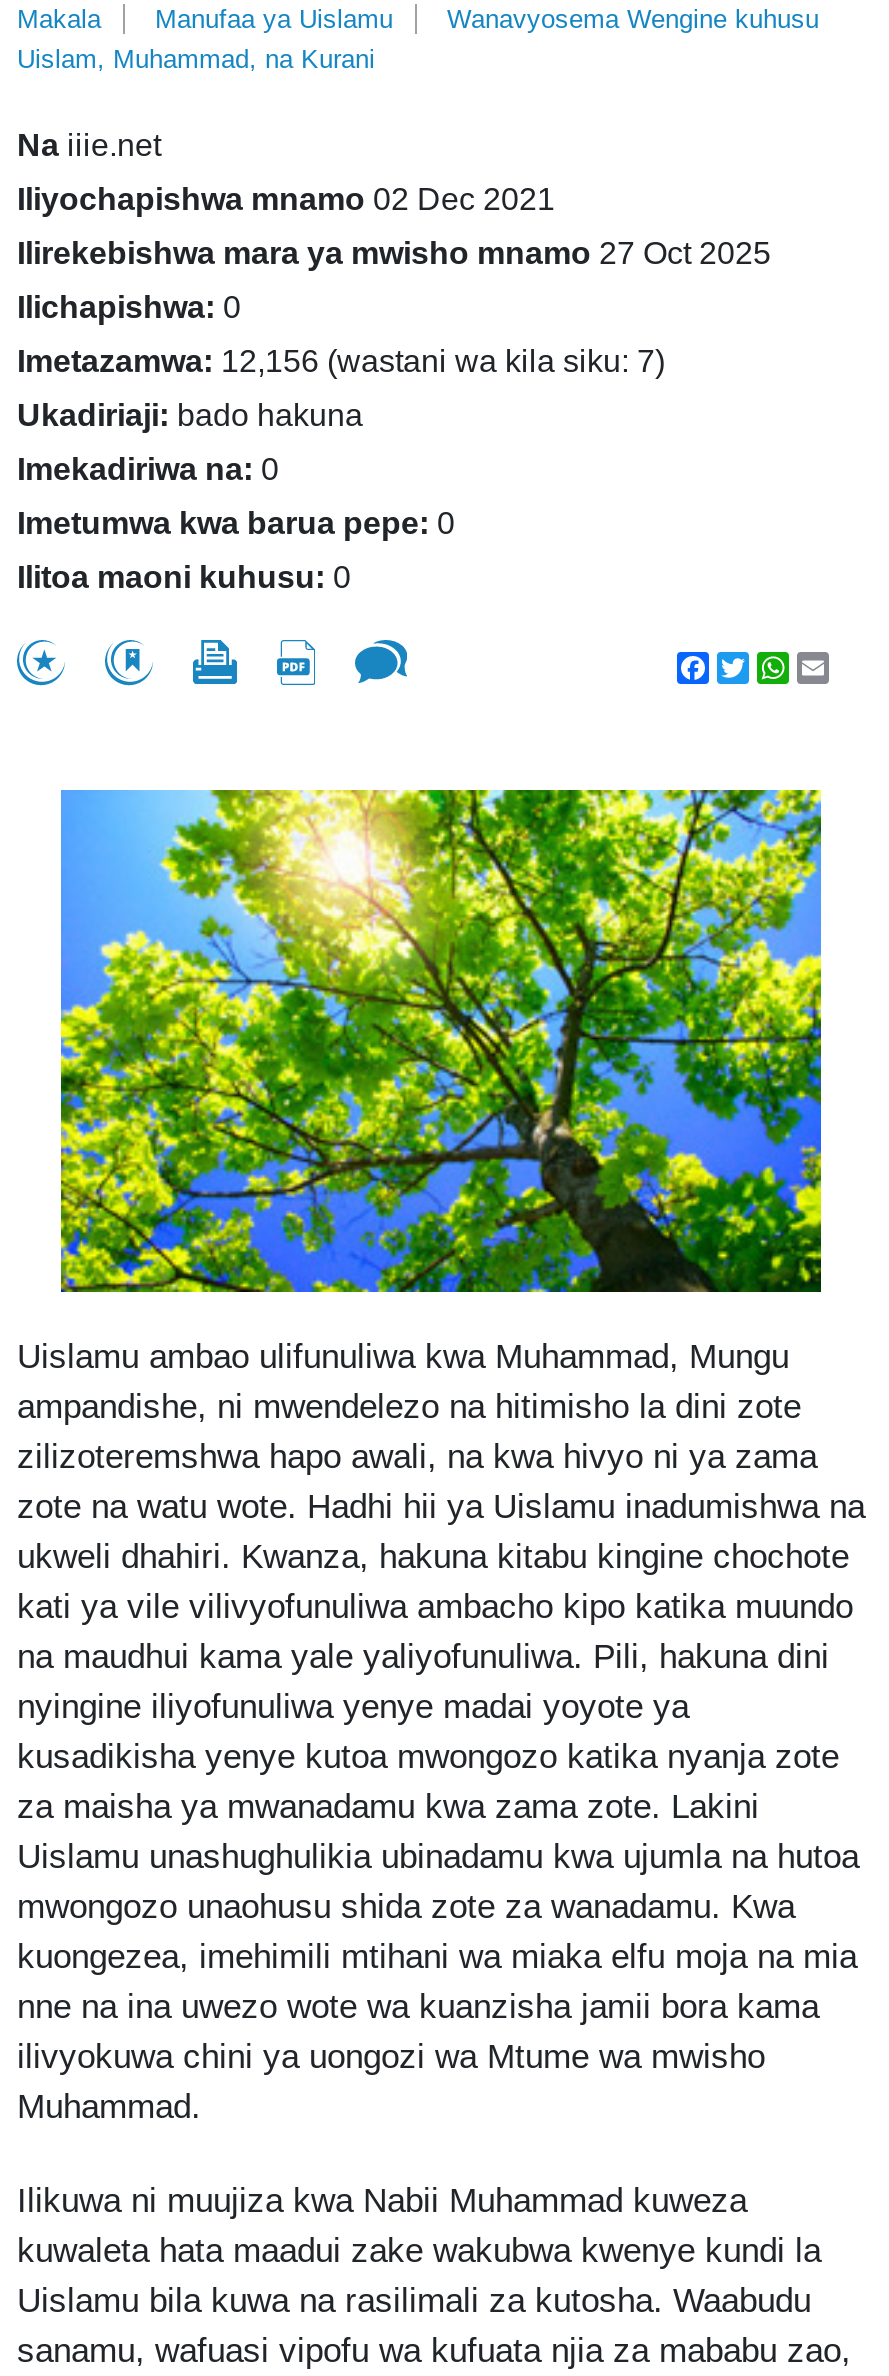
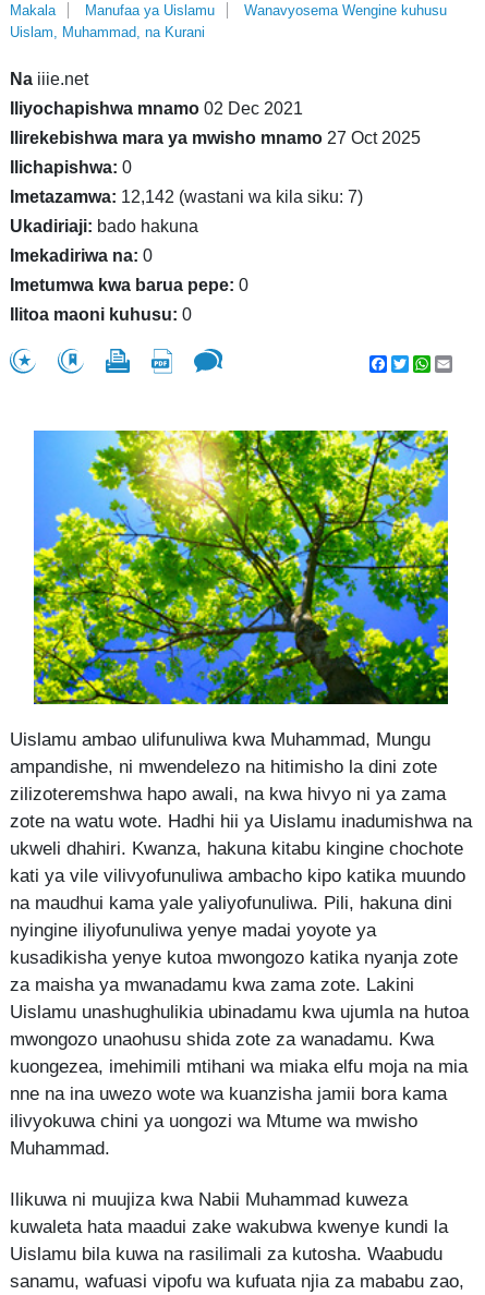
- Imetazamwa: 12,156 (wastani wa kila siku: 7)
+ Imetazamwa: 12,142 (wastani wa kila siku: 7)
